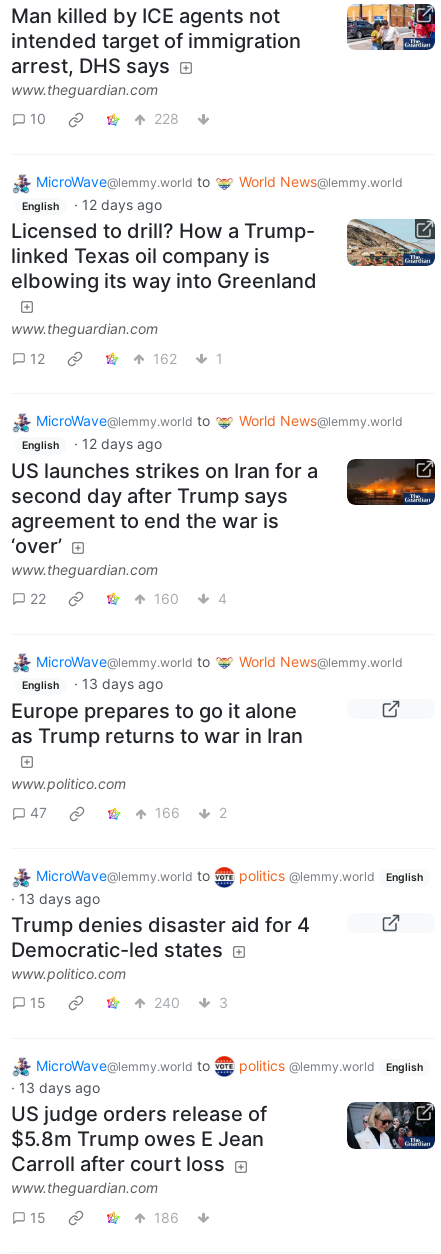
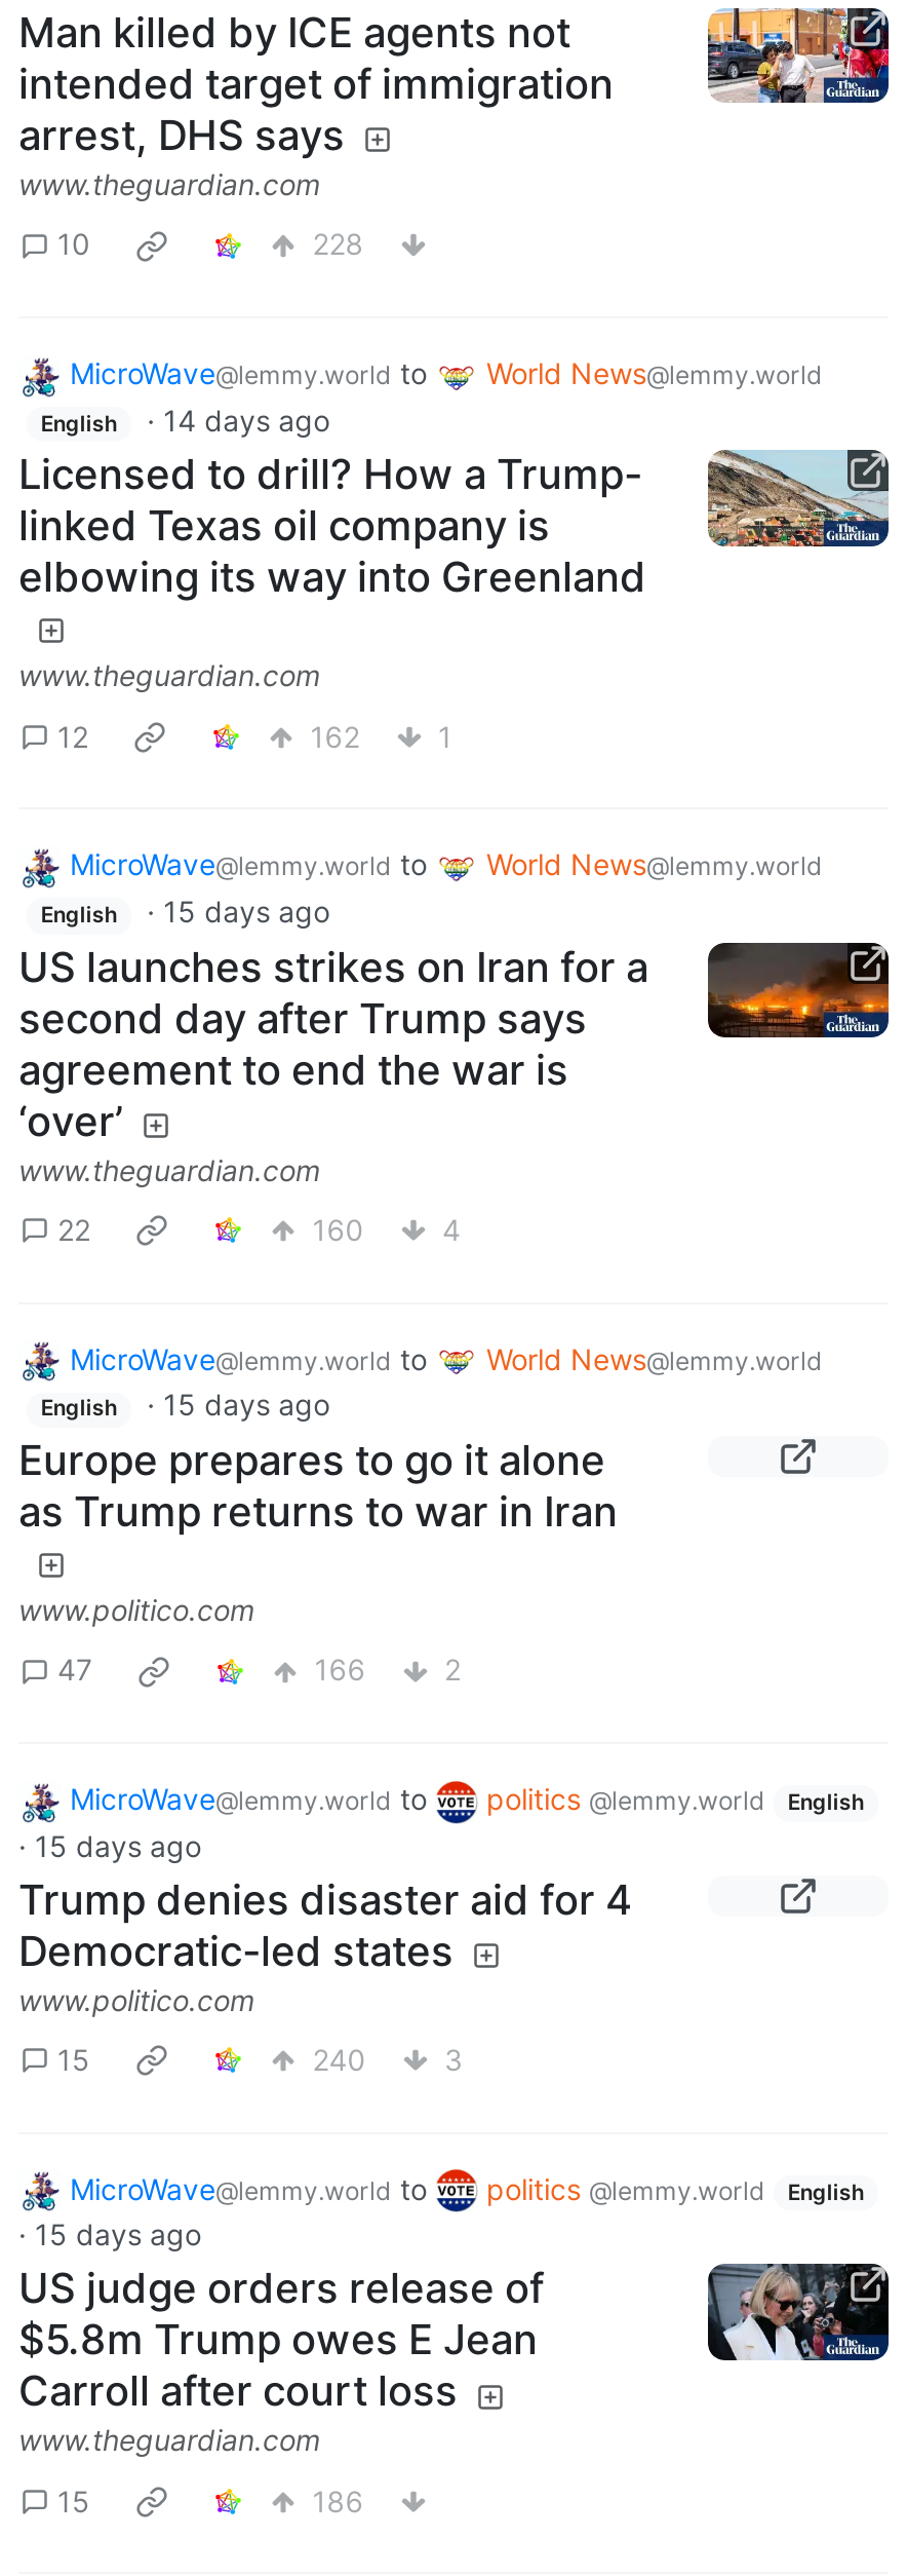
- English · 12 days ago
+ English · 14 days ago

- English · 12 days ago
+ English · 15 days ago

- English · 13 days ago
+ English · 15 days ago

- · 13 days ago
+ · 15 days ago

- · 13 days ago
+ · 15 days ago
